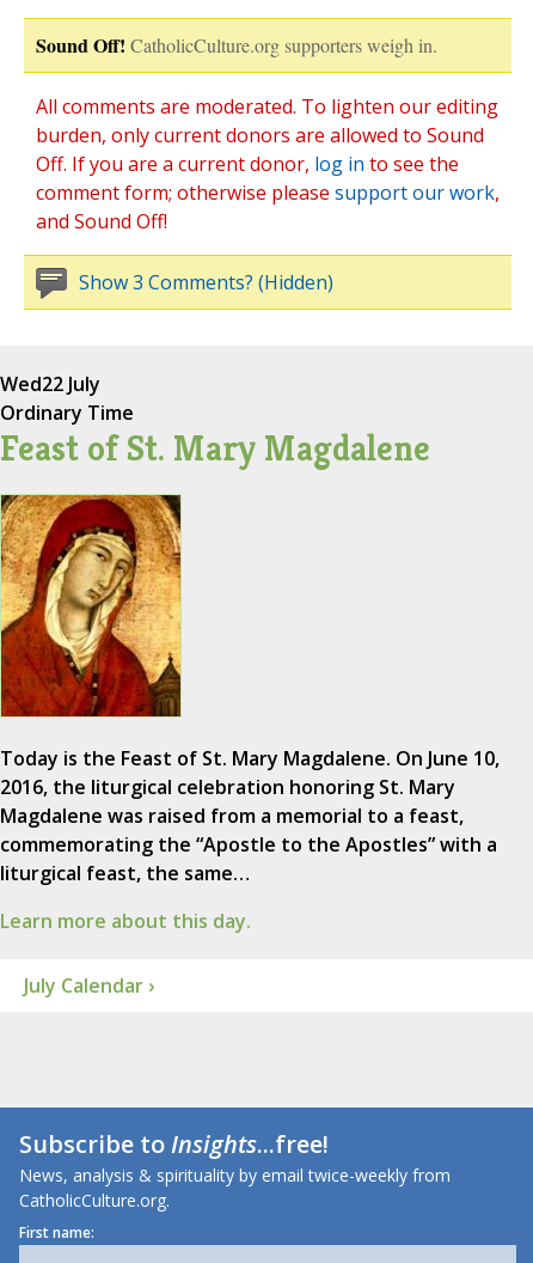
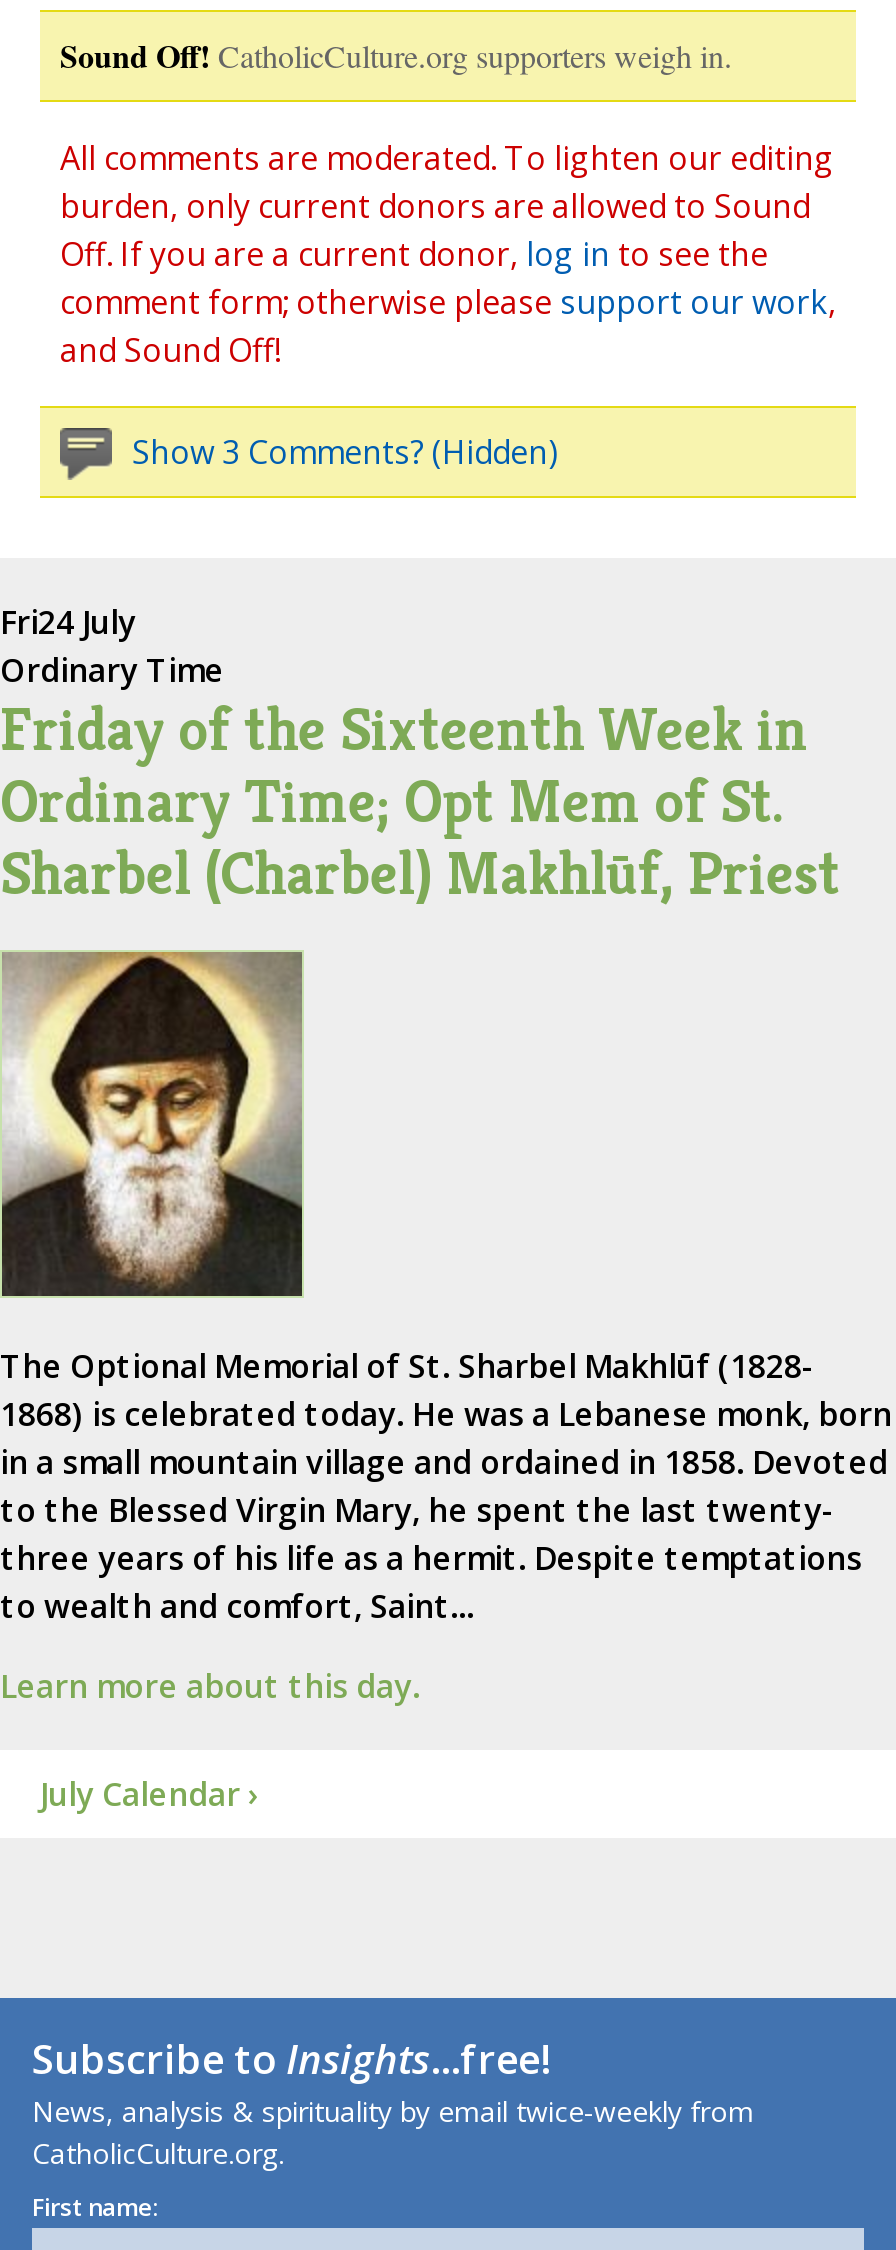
- Wed22 July
+ Fri24 July

- Feast of St. Mary Magdalene
+ Friday of the Sixteenth Week in
+ Ordinary Time; Opt Mem of St.
+ Sharbel (Charbel) Makhlūf, Priest

- [image]
+ [image]

- Today is the Feast of St. Mary Magdalene. On June 10,
- 2016, the liturgical celebration honoring St. Mary
- Magdalene was raised from a memorial to a feast,
- commemorating the “Apostle to the Apostles” with a
- liturgical feast, the same…
+ The Optional Memorial of St. Sharbel Makhlūf (1828-
+ 1868) is celebrated today. He was a Lebanese monk, born
+ in a small mountain village and ordained in 1858. Devoted
+ to the Blessed Virgin Mary, he spent the last twenty-
+ three years of his life as a hermit. Despite temptations
+ to wealth and comfort, Saint…
